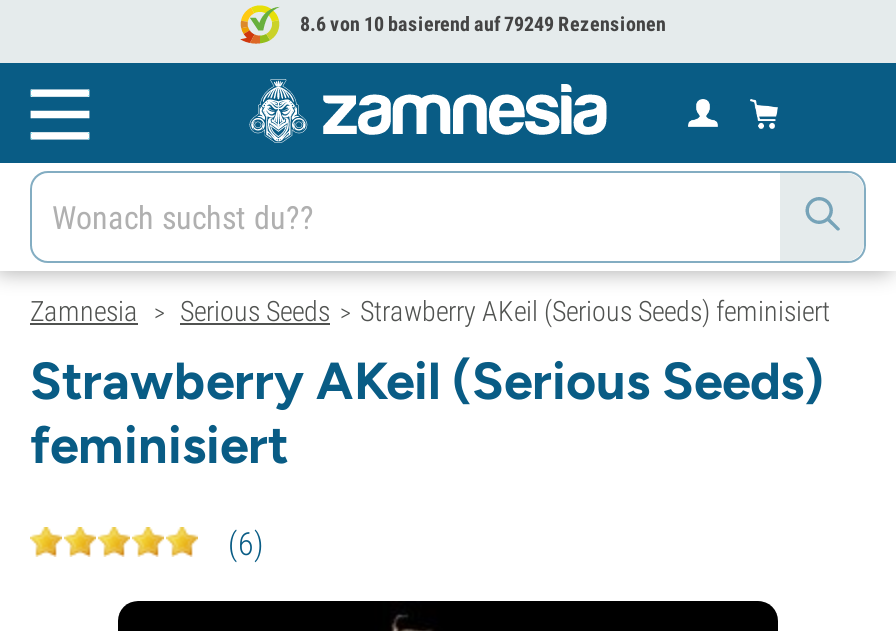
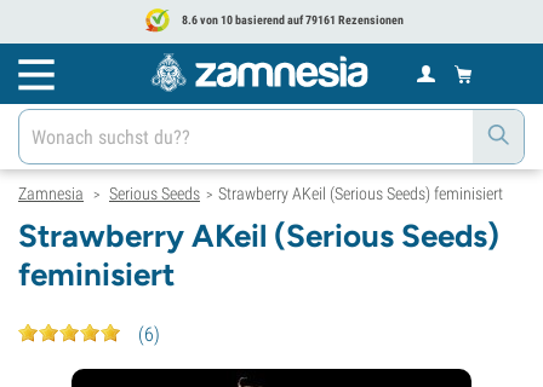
- 8.6 von 10 basierend auf 79249 Rezensionen
+ 8.6 von 10 basierend auf 79161 Rezensionen
